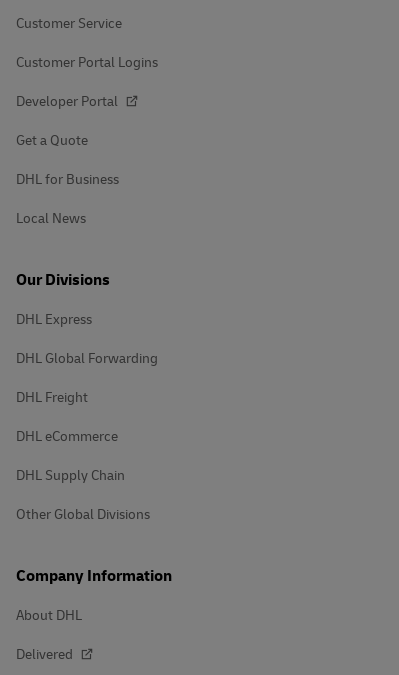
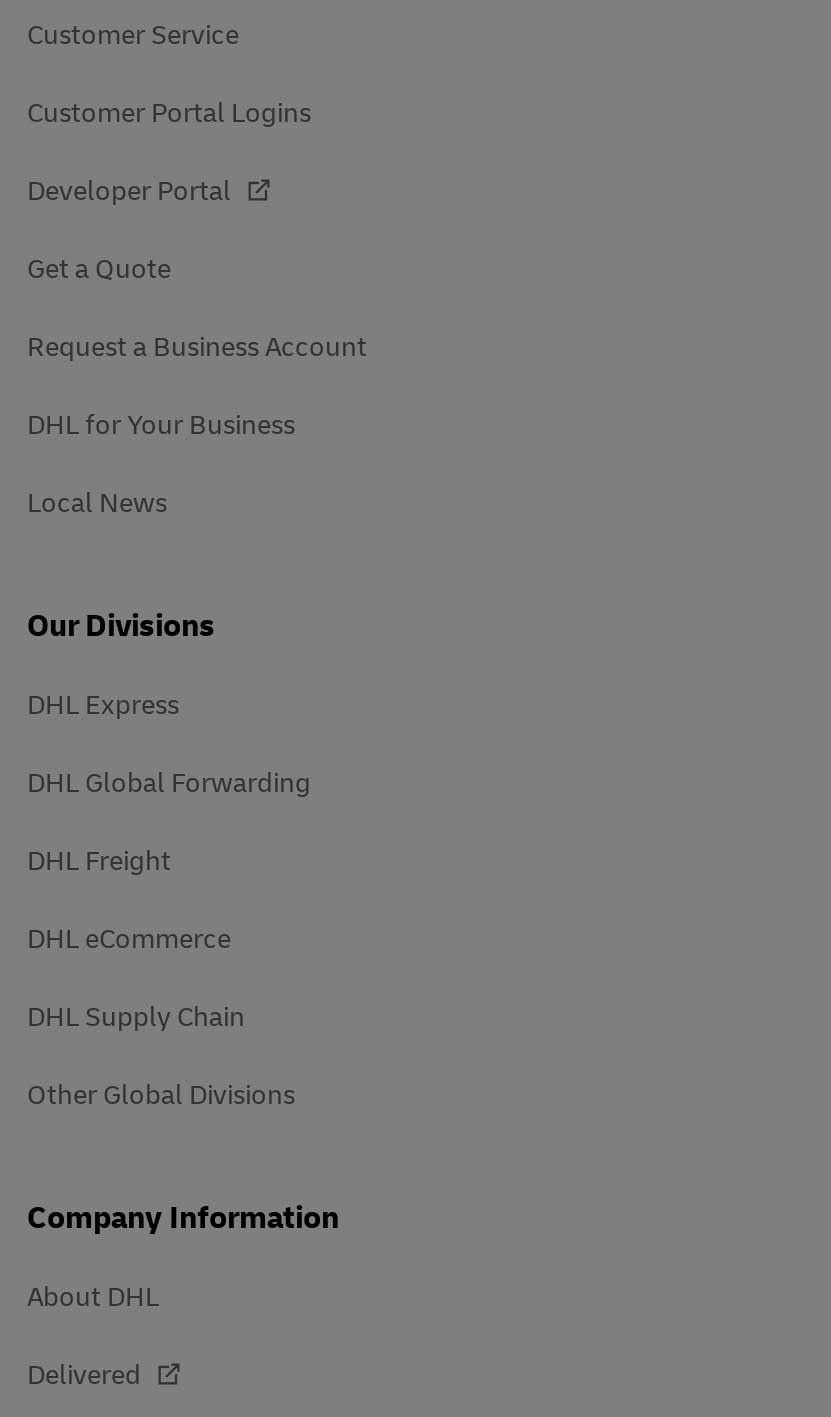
- DHL for Business
+ Request a Business Account
+ DHL for Your Business
